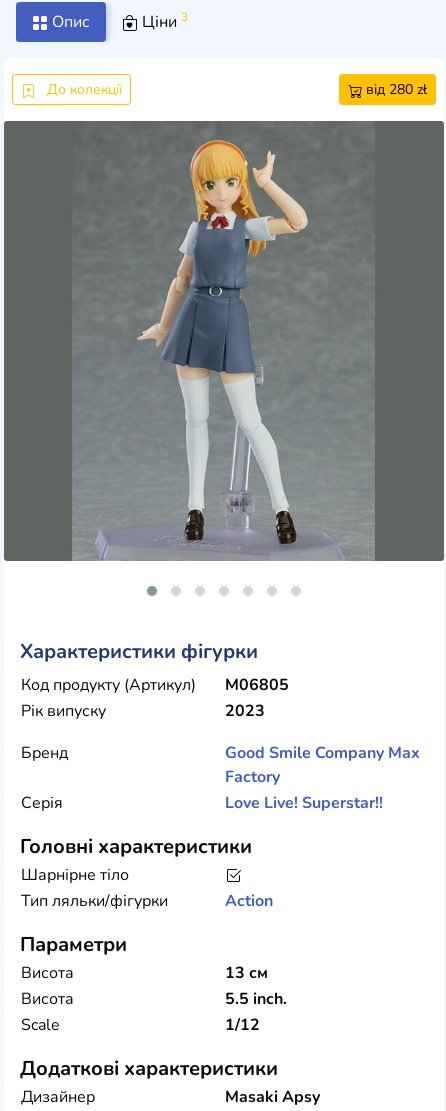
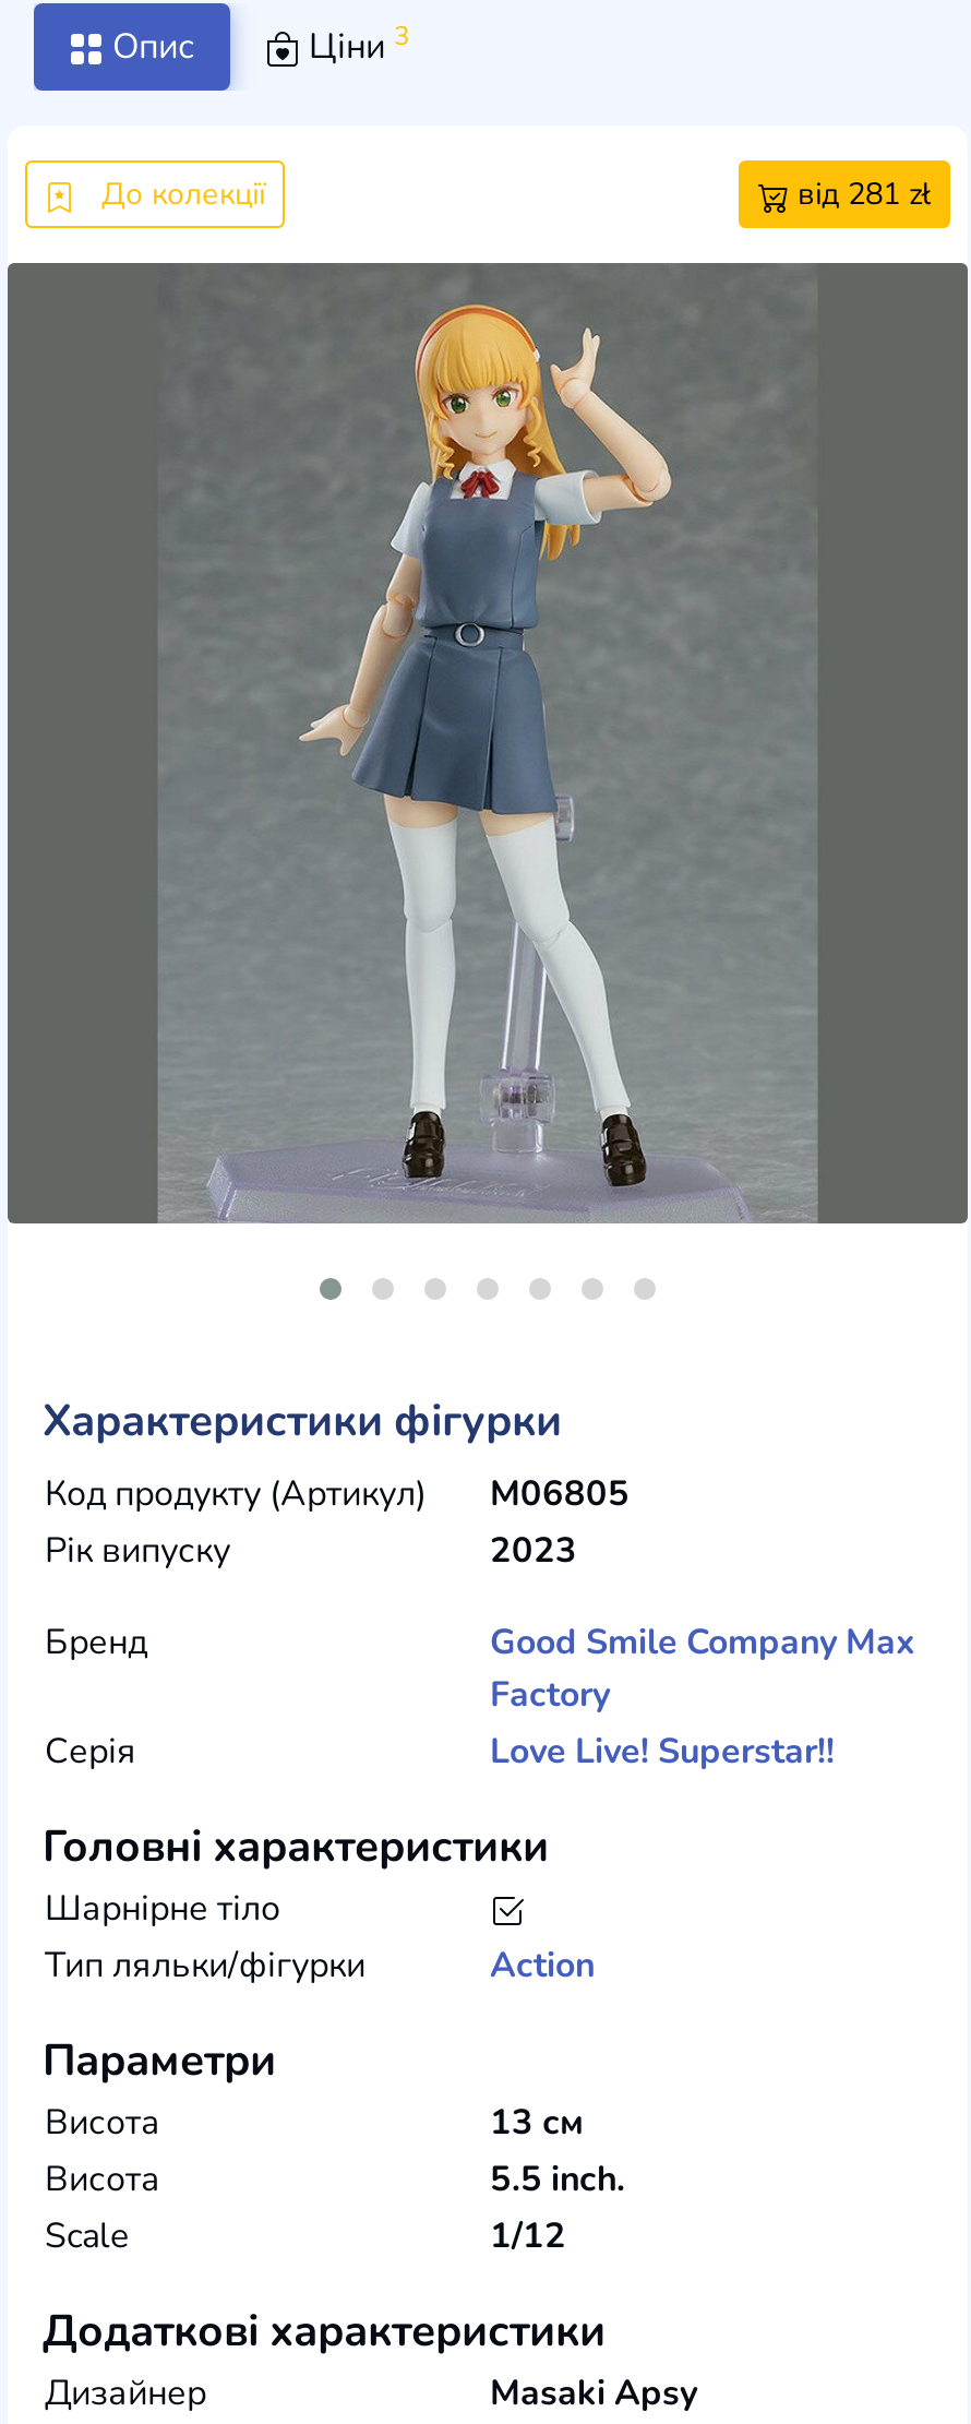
- від 280 zł
+ від 281 zł
